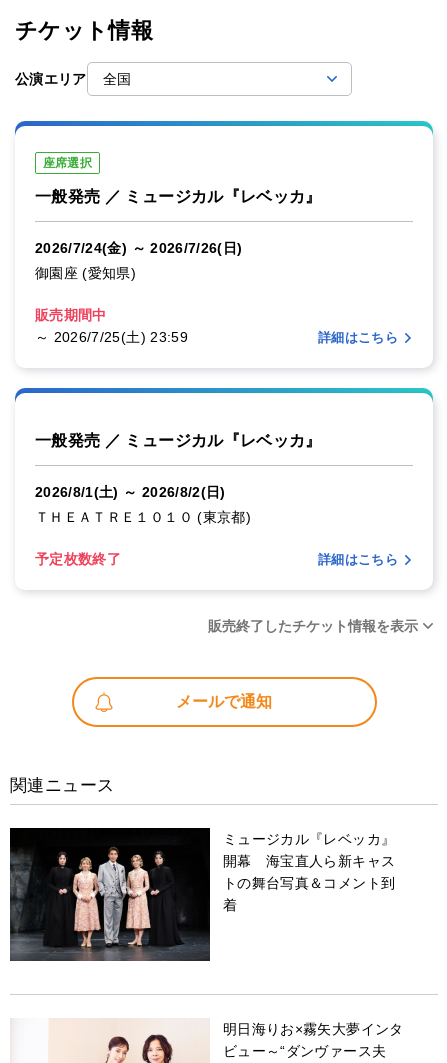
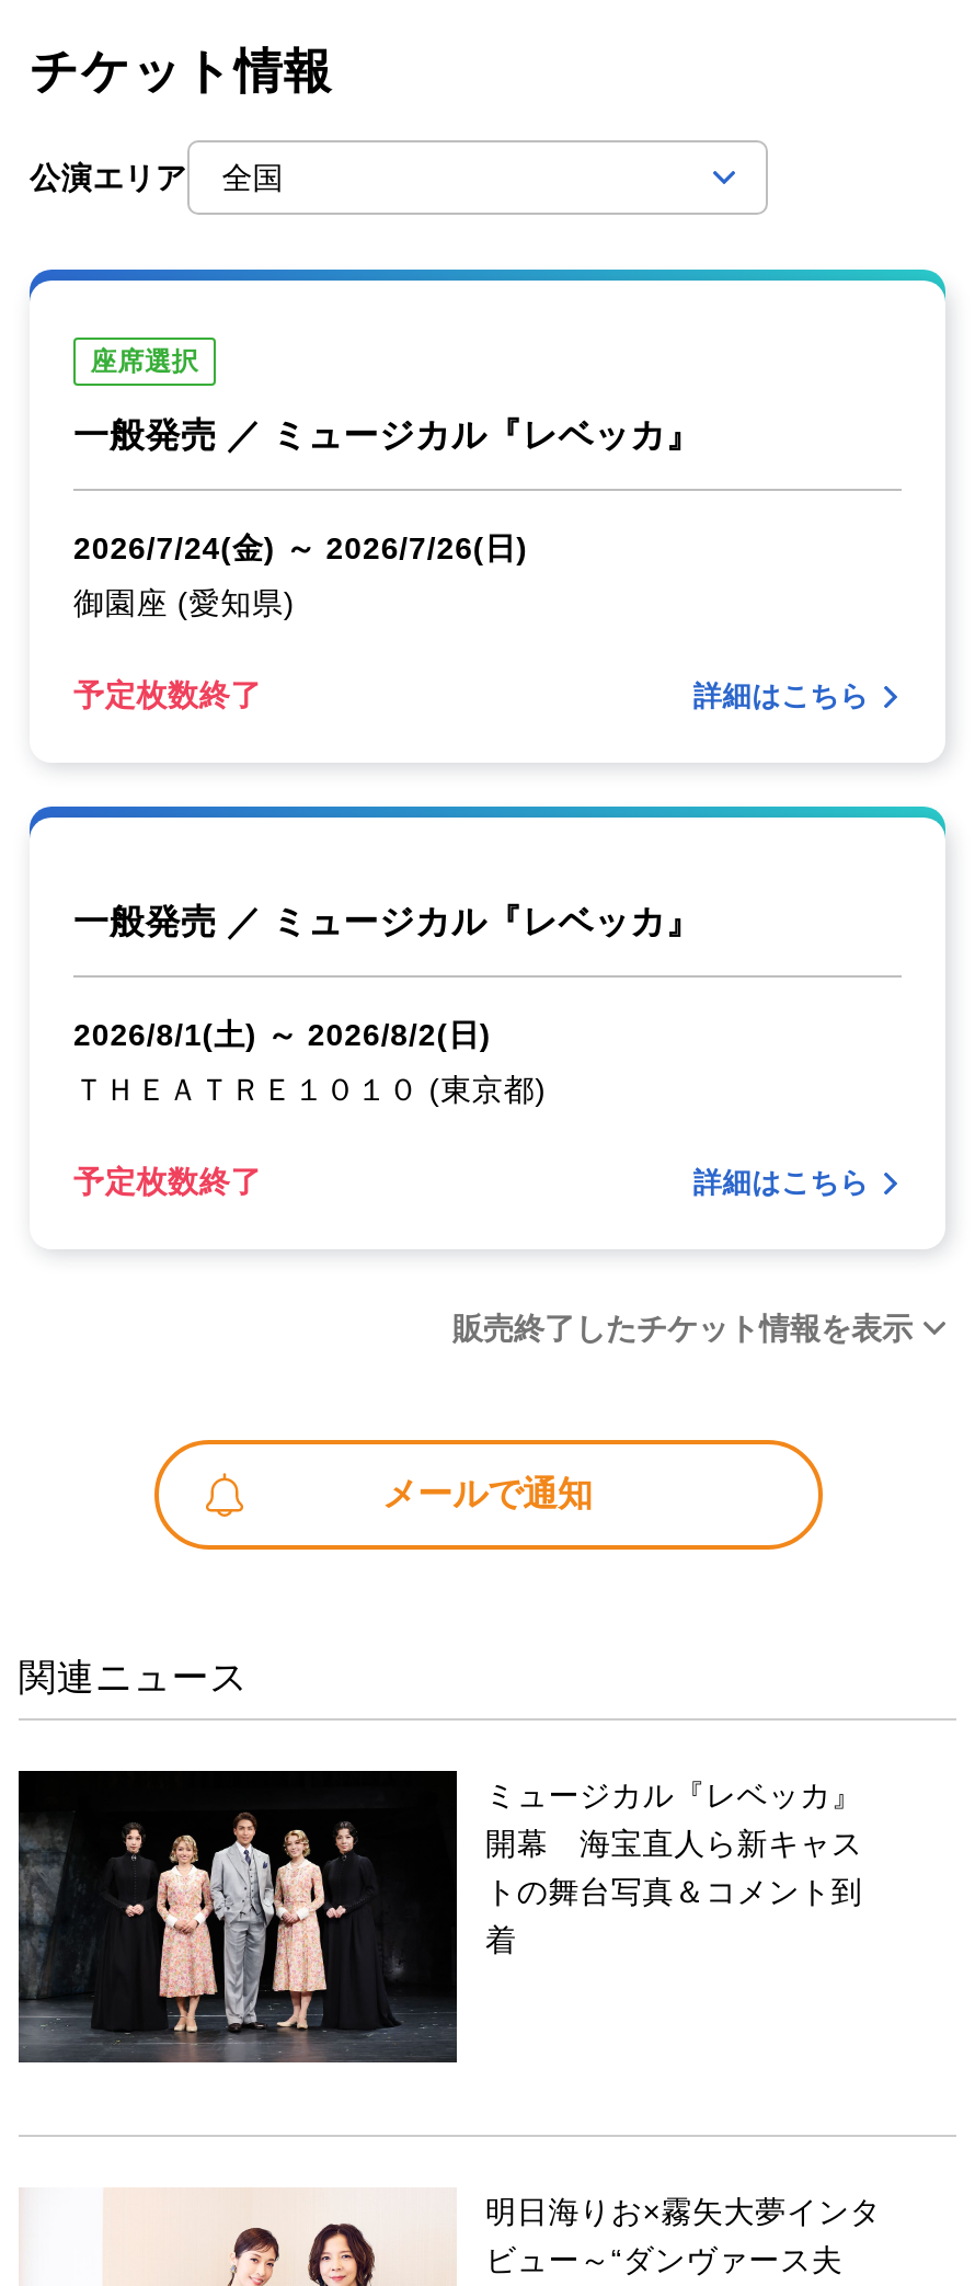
- 販売期間中
- ～ 2026/7/25(土) 23:59
+ 予定枚数終了
